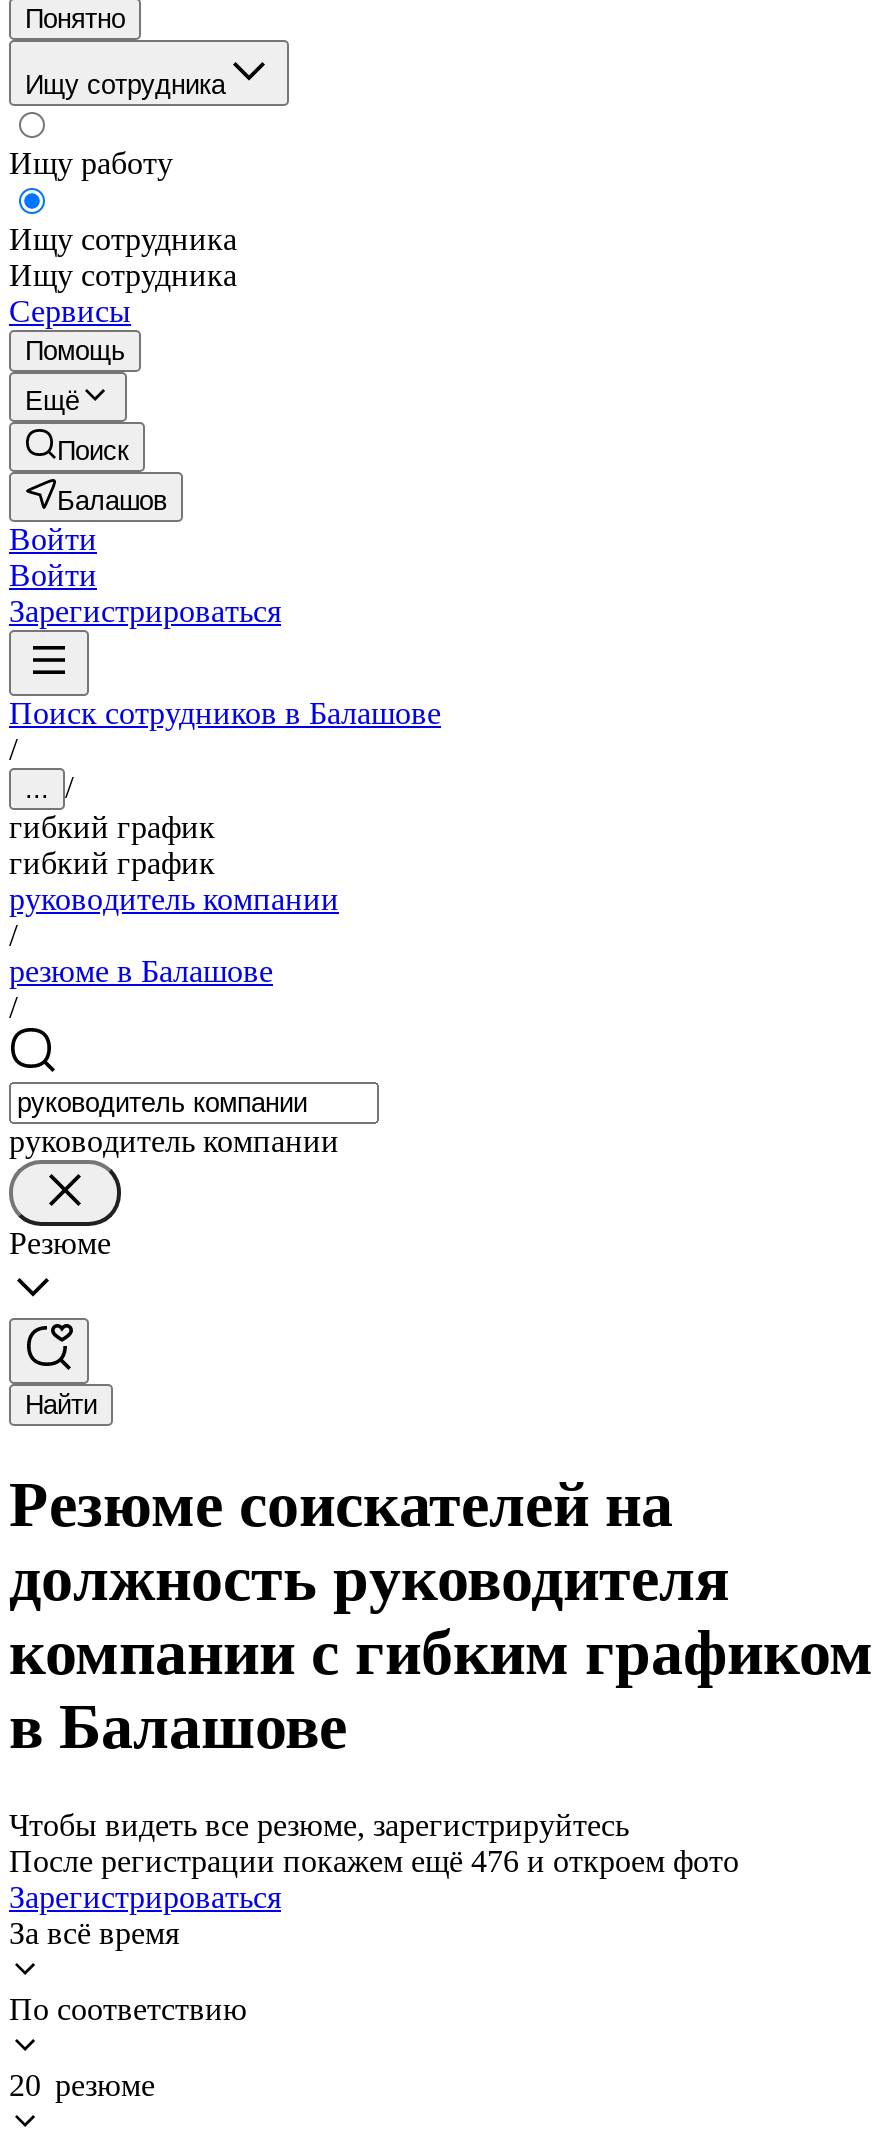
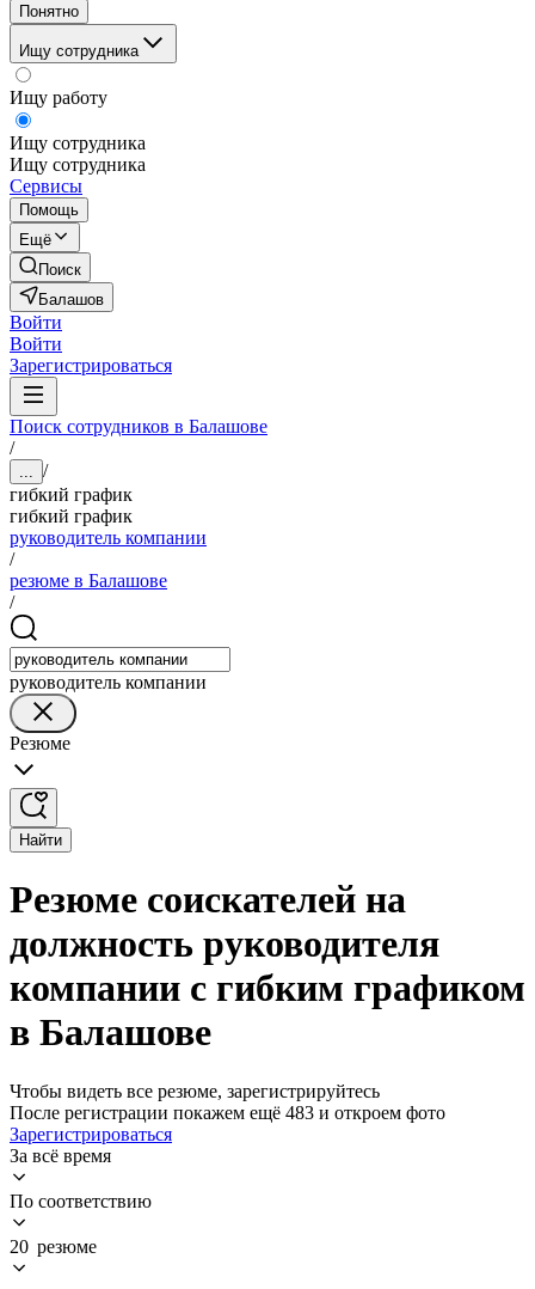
- После регистрации покажем ещё 476 и откроем фото
+ После регистрации покажем ещё 483 и откроем фото
